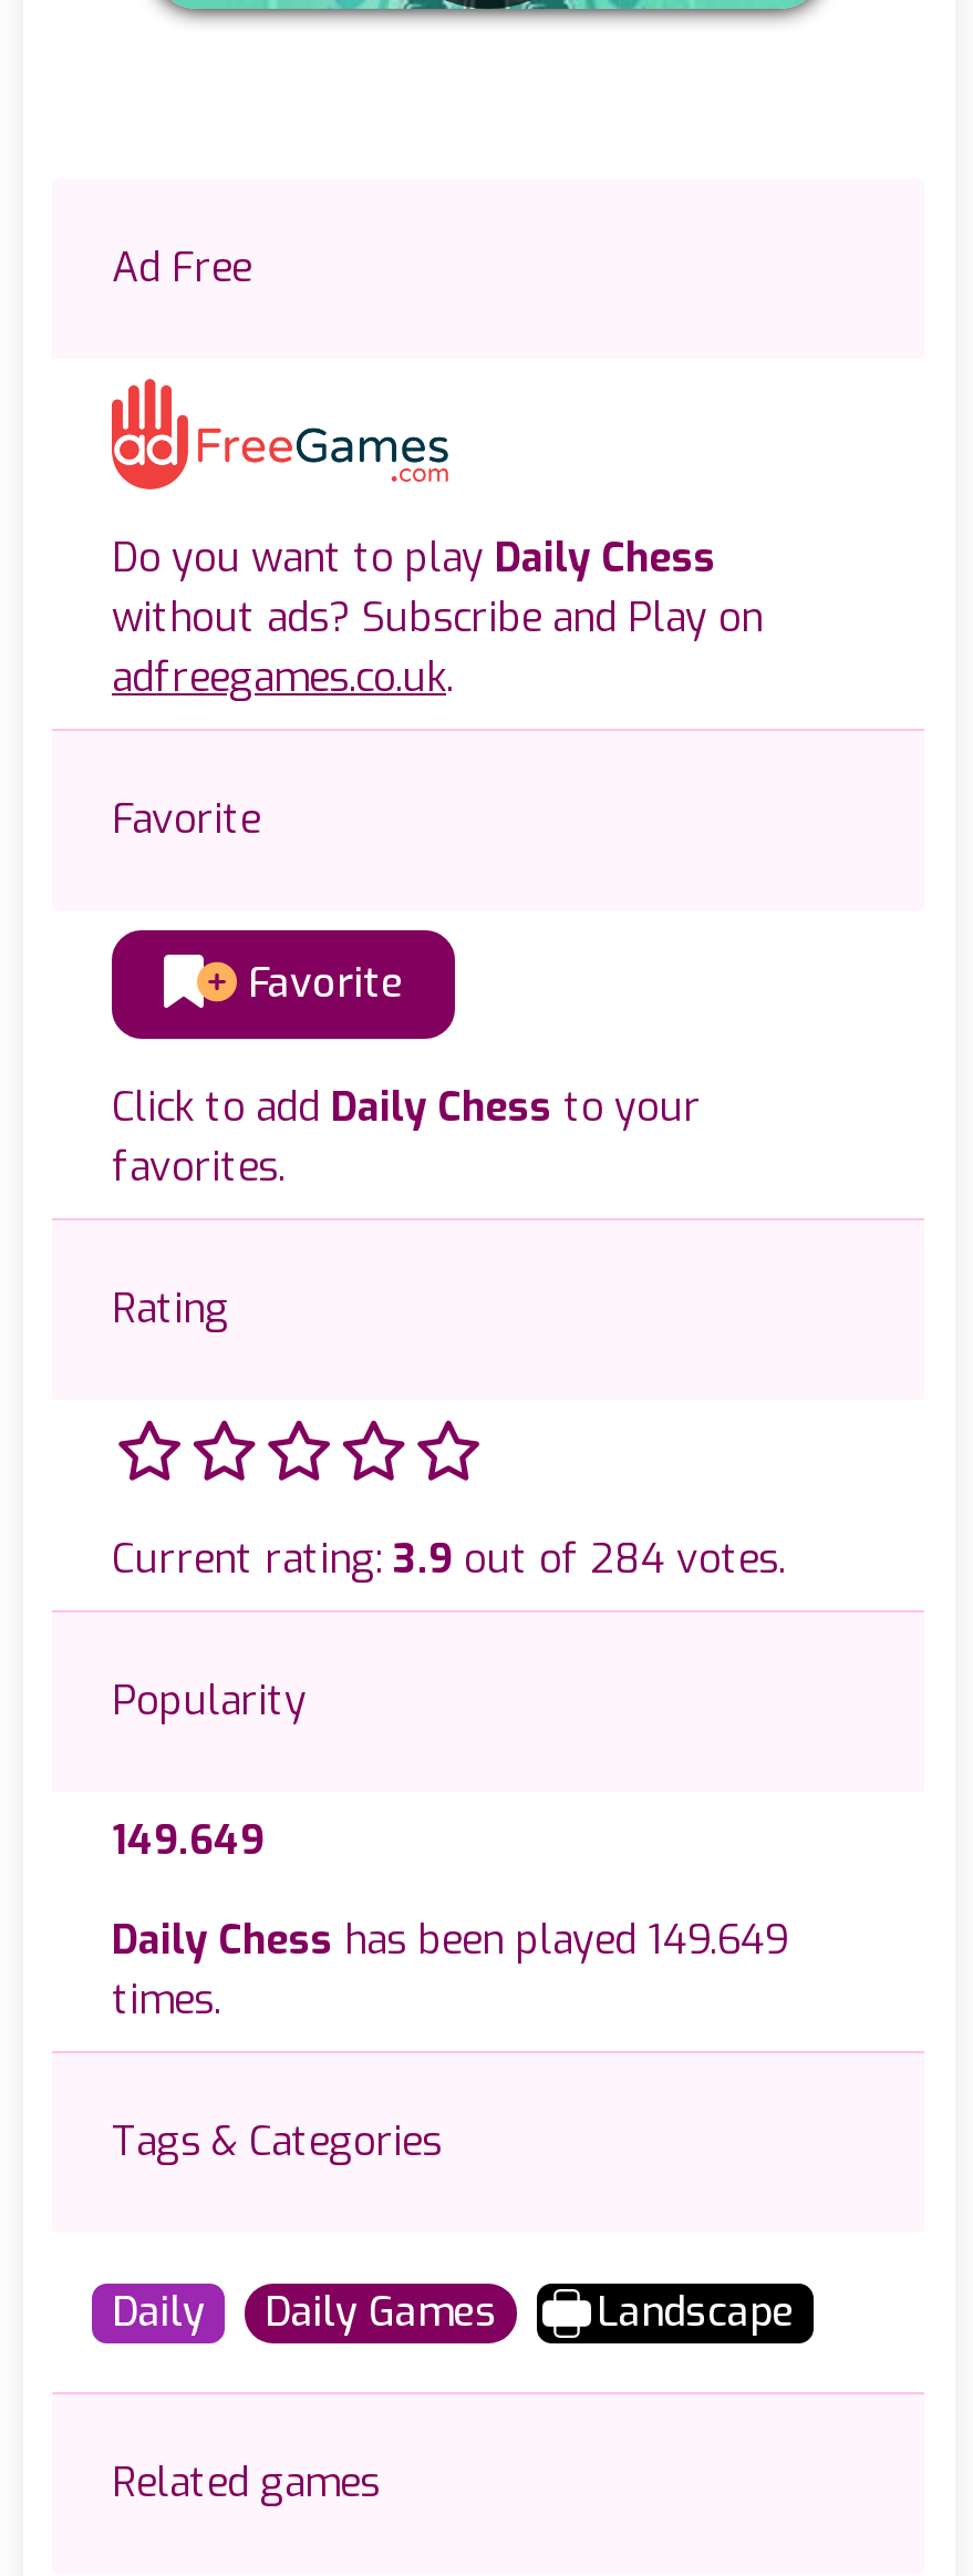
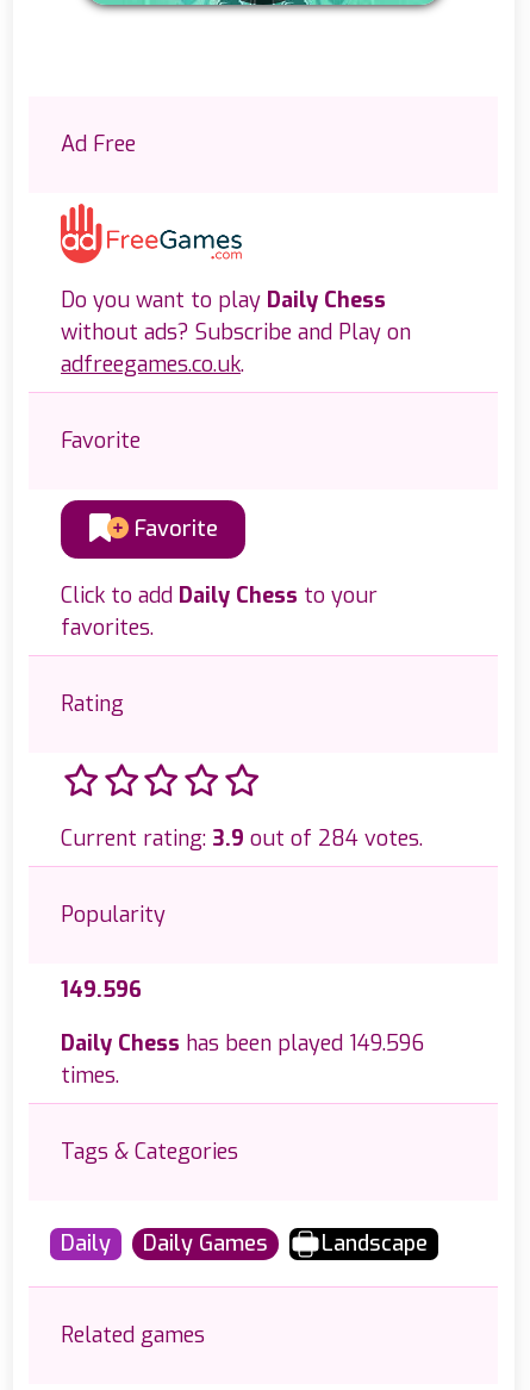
- 149.649
+ 149.596

- Daily Chess has been played 149.649
+ Daily Chess has been played 149.596
